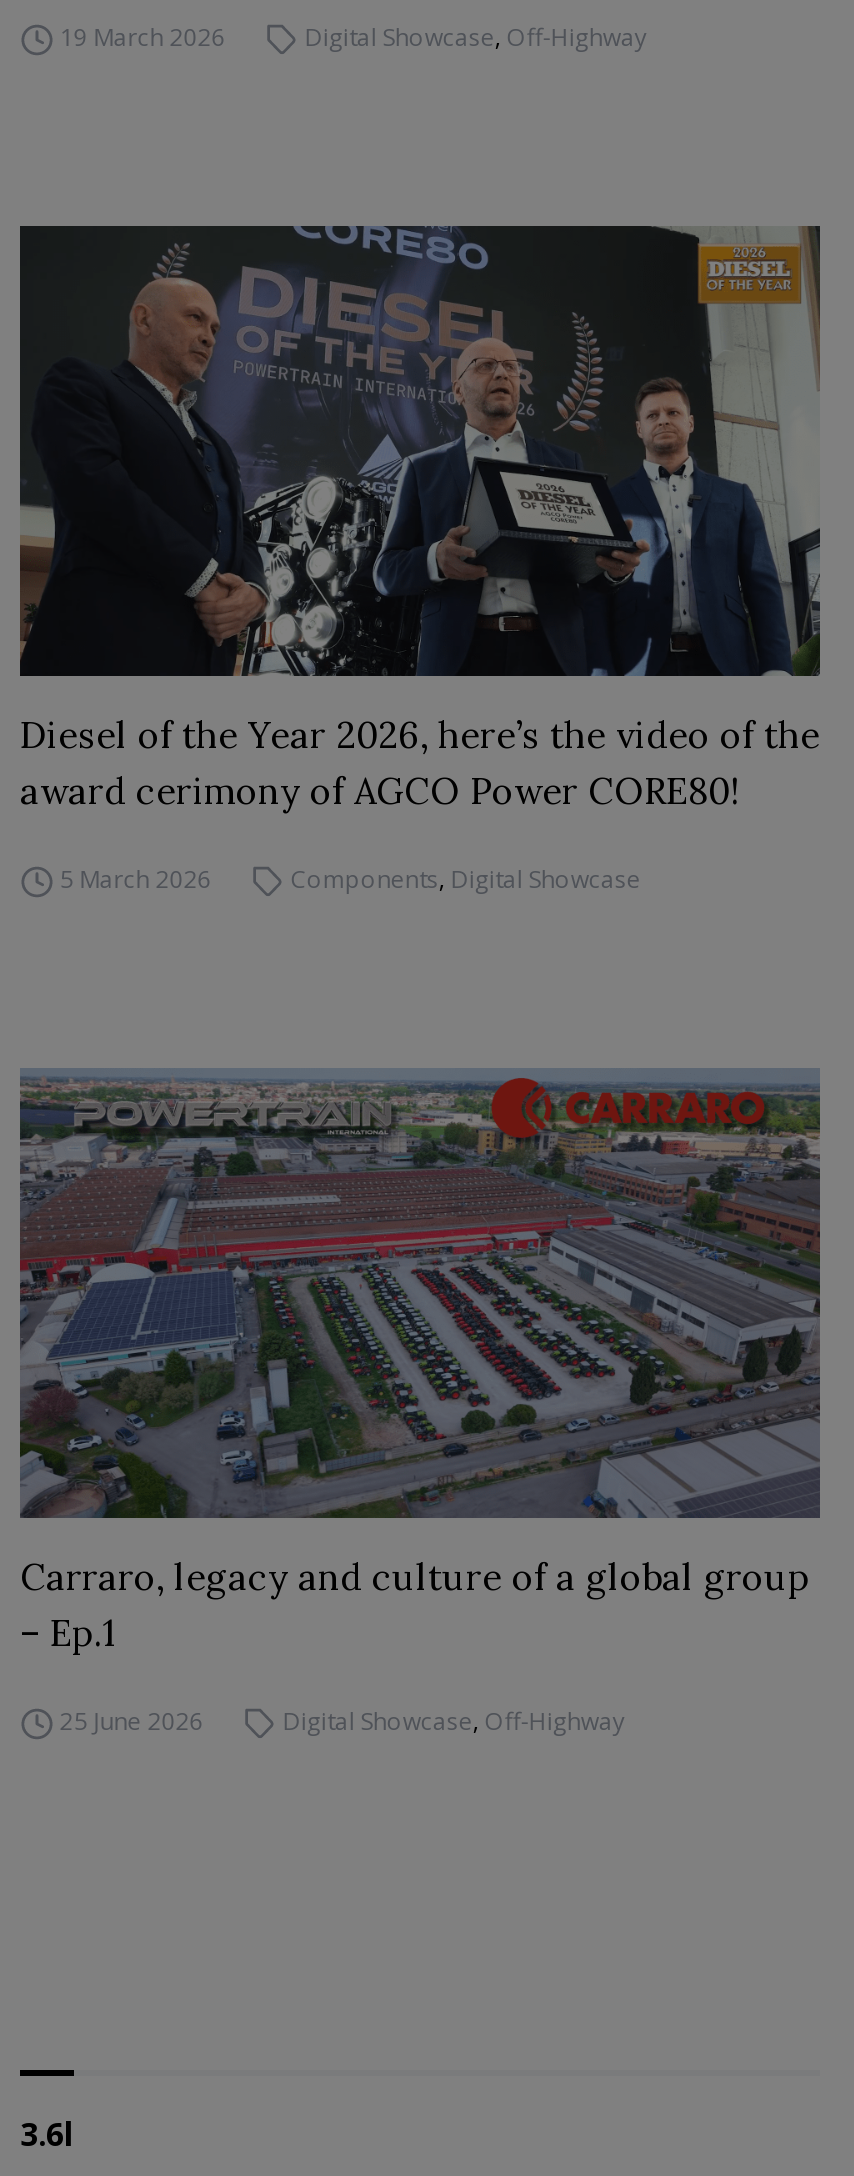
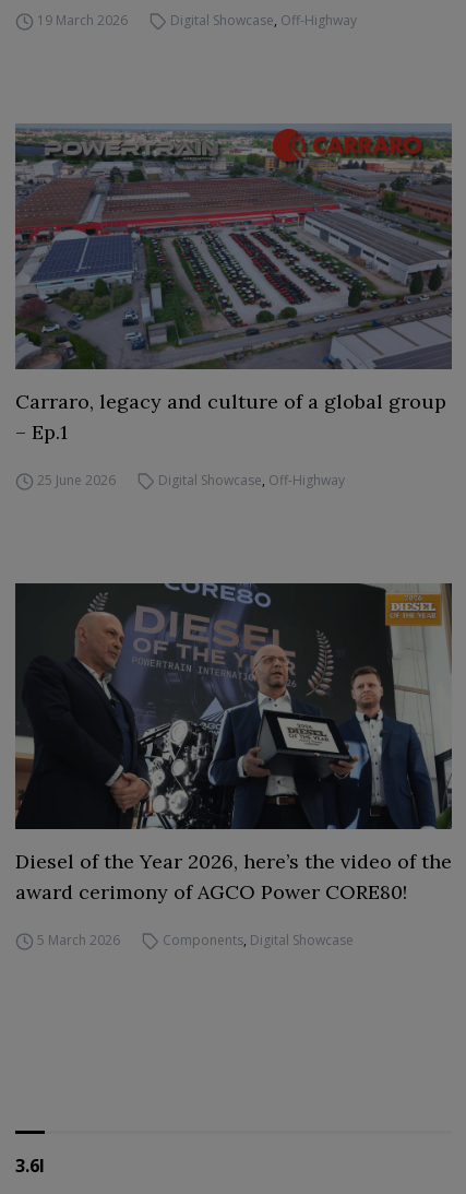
moved down: [image] | Diesel of the Year 2026, here’s the video of the | award cerimony of AGCO Power CORE80! | 5 March 2026 | Components, Digital Showcase

moved up: [image] | Carraro, legacy and culture of a global group | – Ep.1 | 25 June 2026 | Digital Showcase, Off-Highway
